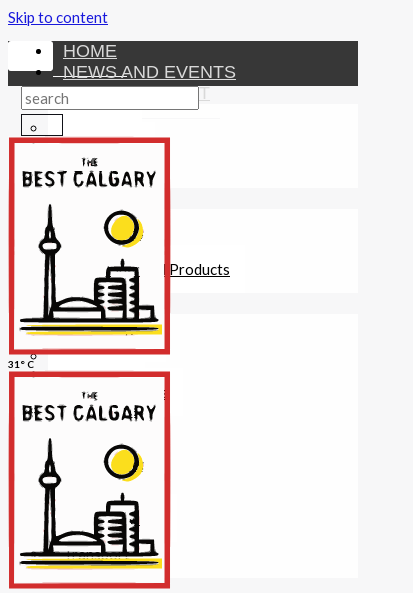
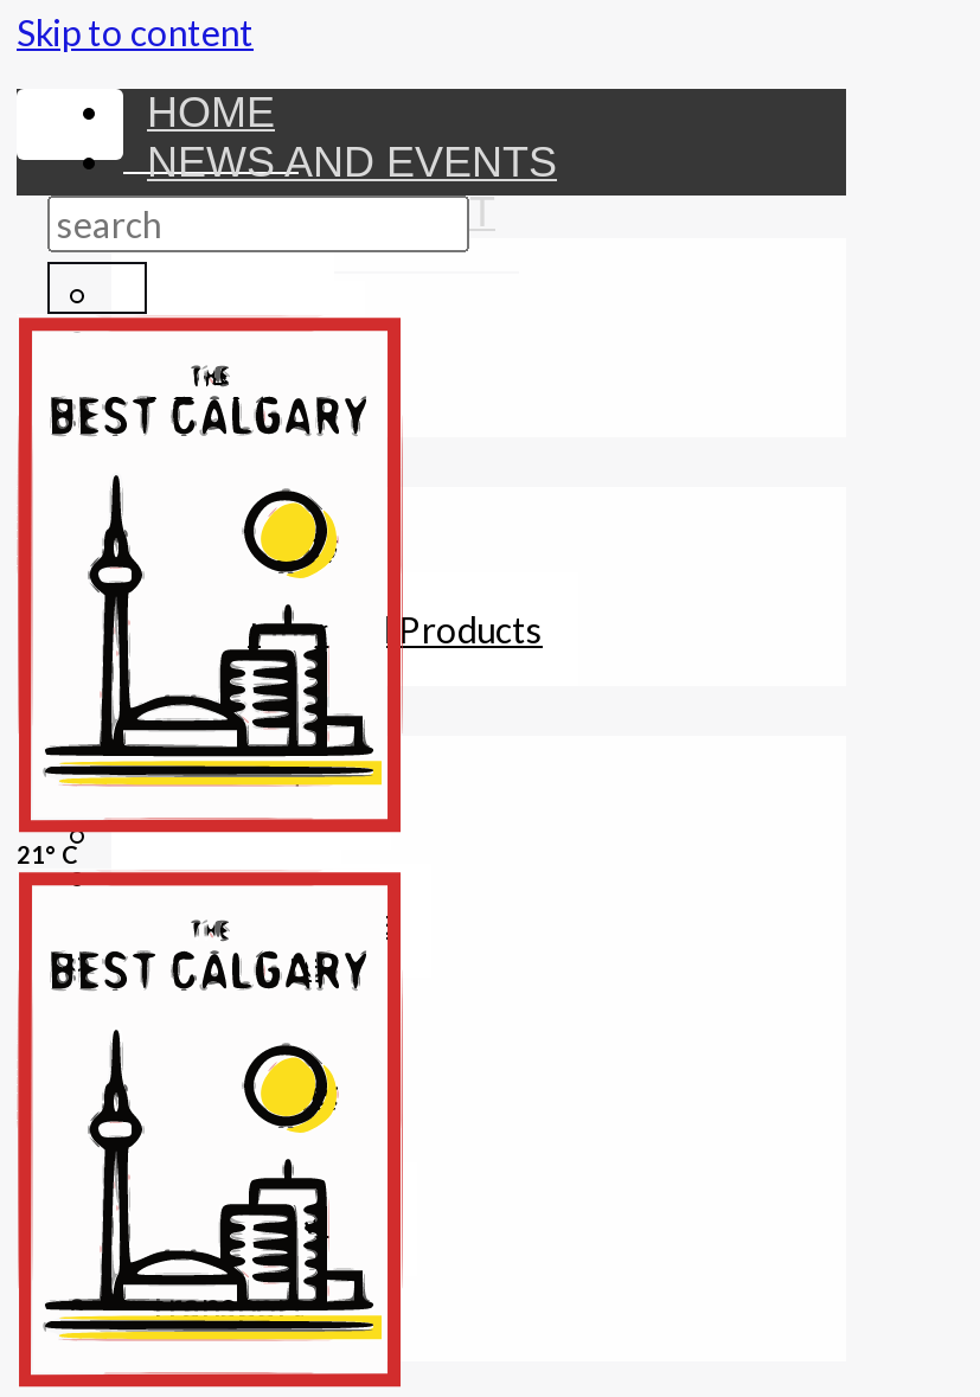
- 31° C
+ 21° C
